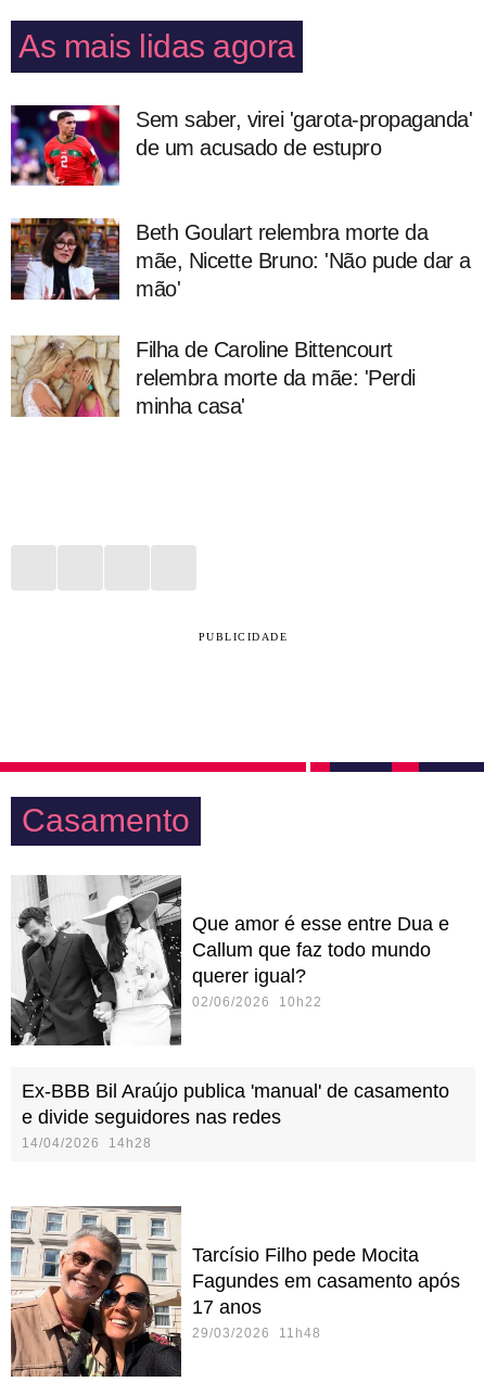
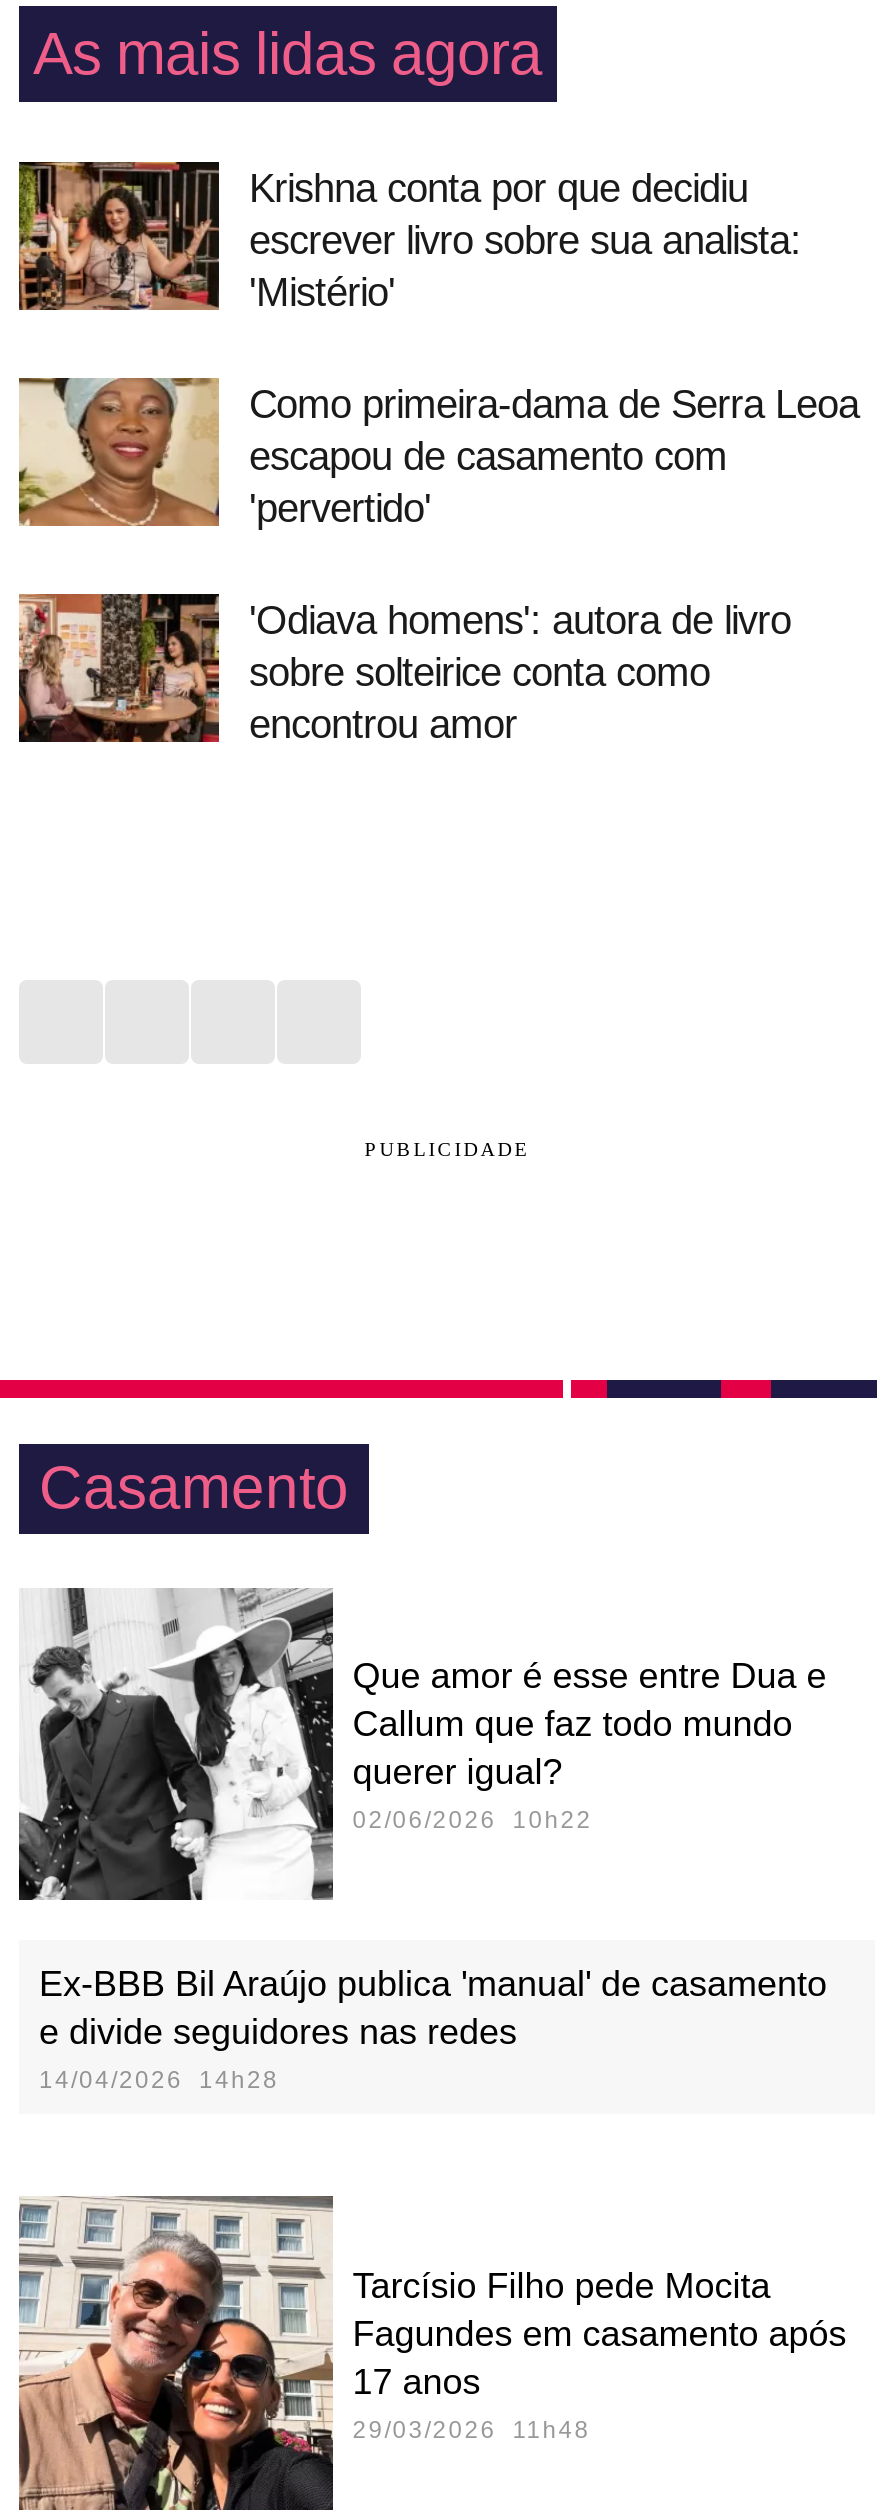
- [image]
- Sem saber, virei 'garota-propaganda'
- de um acusado de estupro
+ [image]
+ Krishna conta por que decidiu
+ escrever livro sobre sua analista:
+ 'Mistério'

- [image]
- Beth Goulart relembra morte da
- mãe, Nicette Bruno: 'Não pude dar a
- mão'
+ [image]
+ Como primeira-dama de Serra Leoa
+ escapou de casamento com
+ 'pervertido'

- [image]
- Filha de Caroline Bittencourt
- relembra morte da mãe: 'Perdi
- minha casa'
+ [image]
+ 'Odiava homens': autora de livro
+ sobre solteirice conta como
+ encontrou amor
